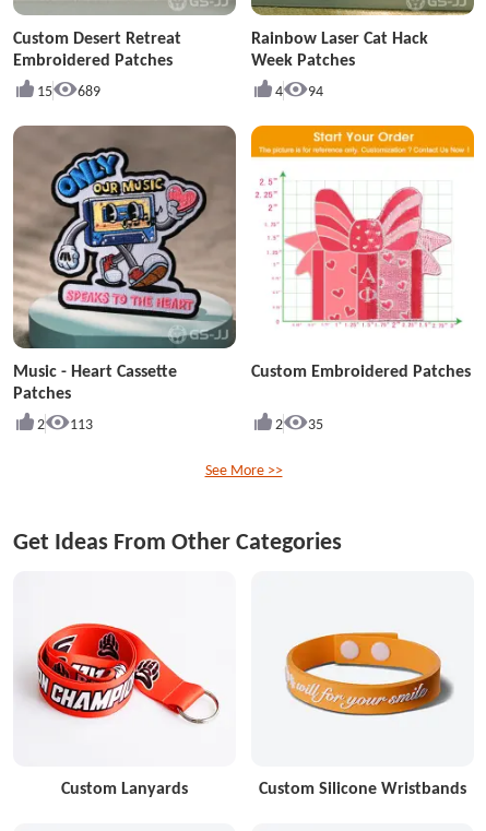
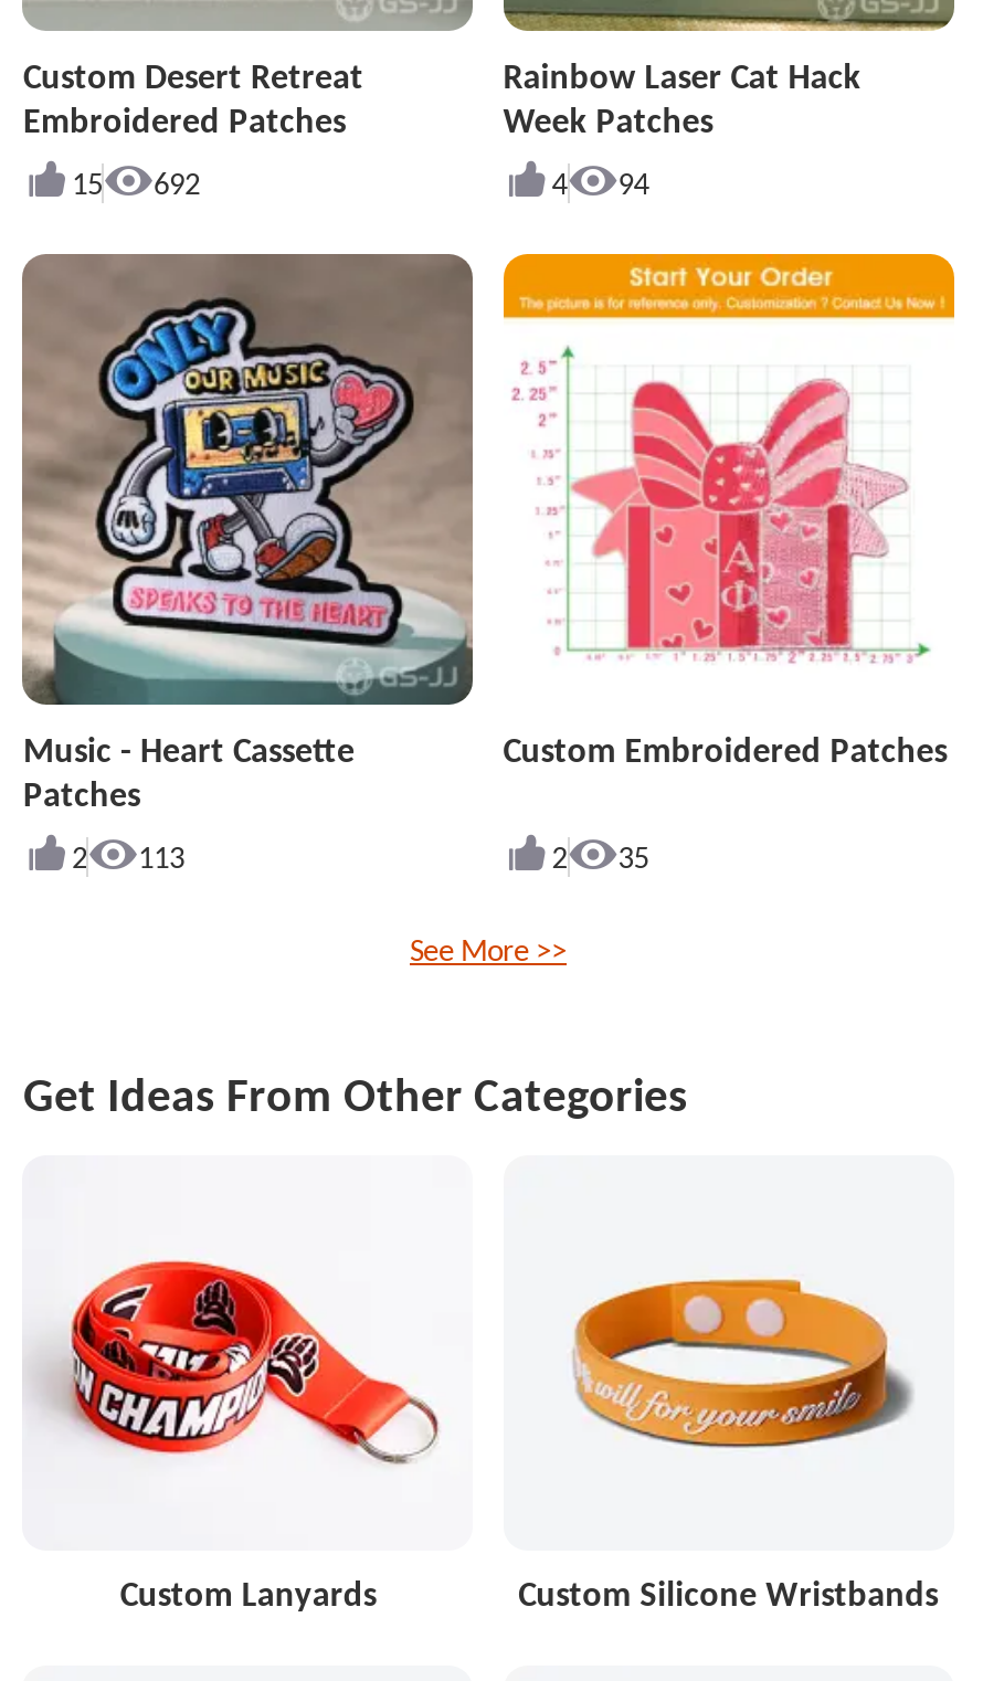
- 15 689
+ 15 692
